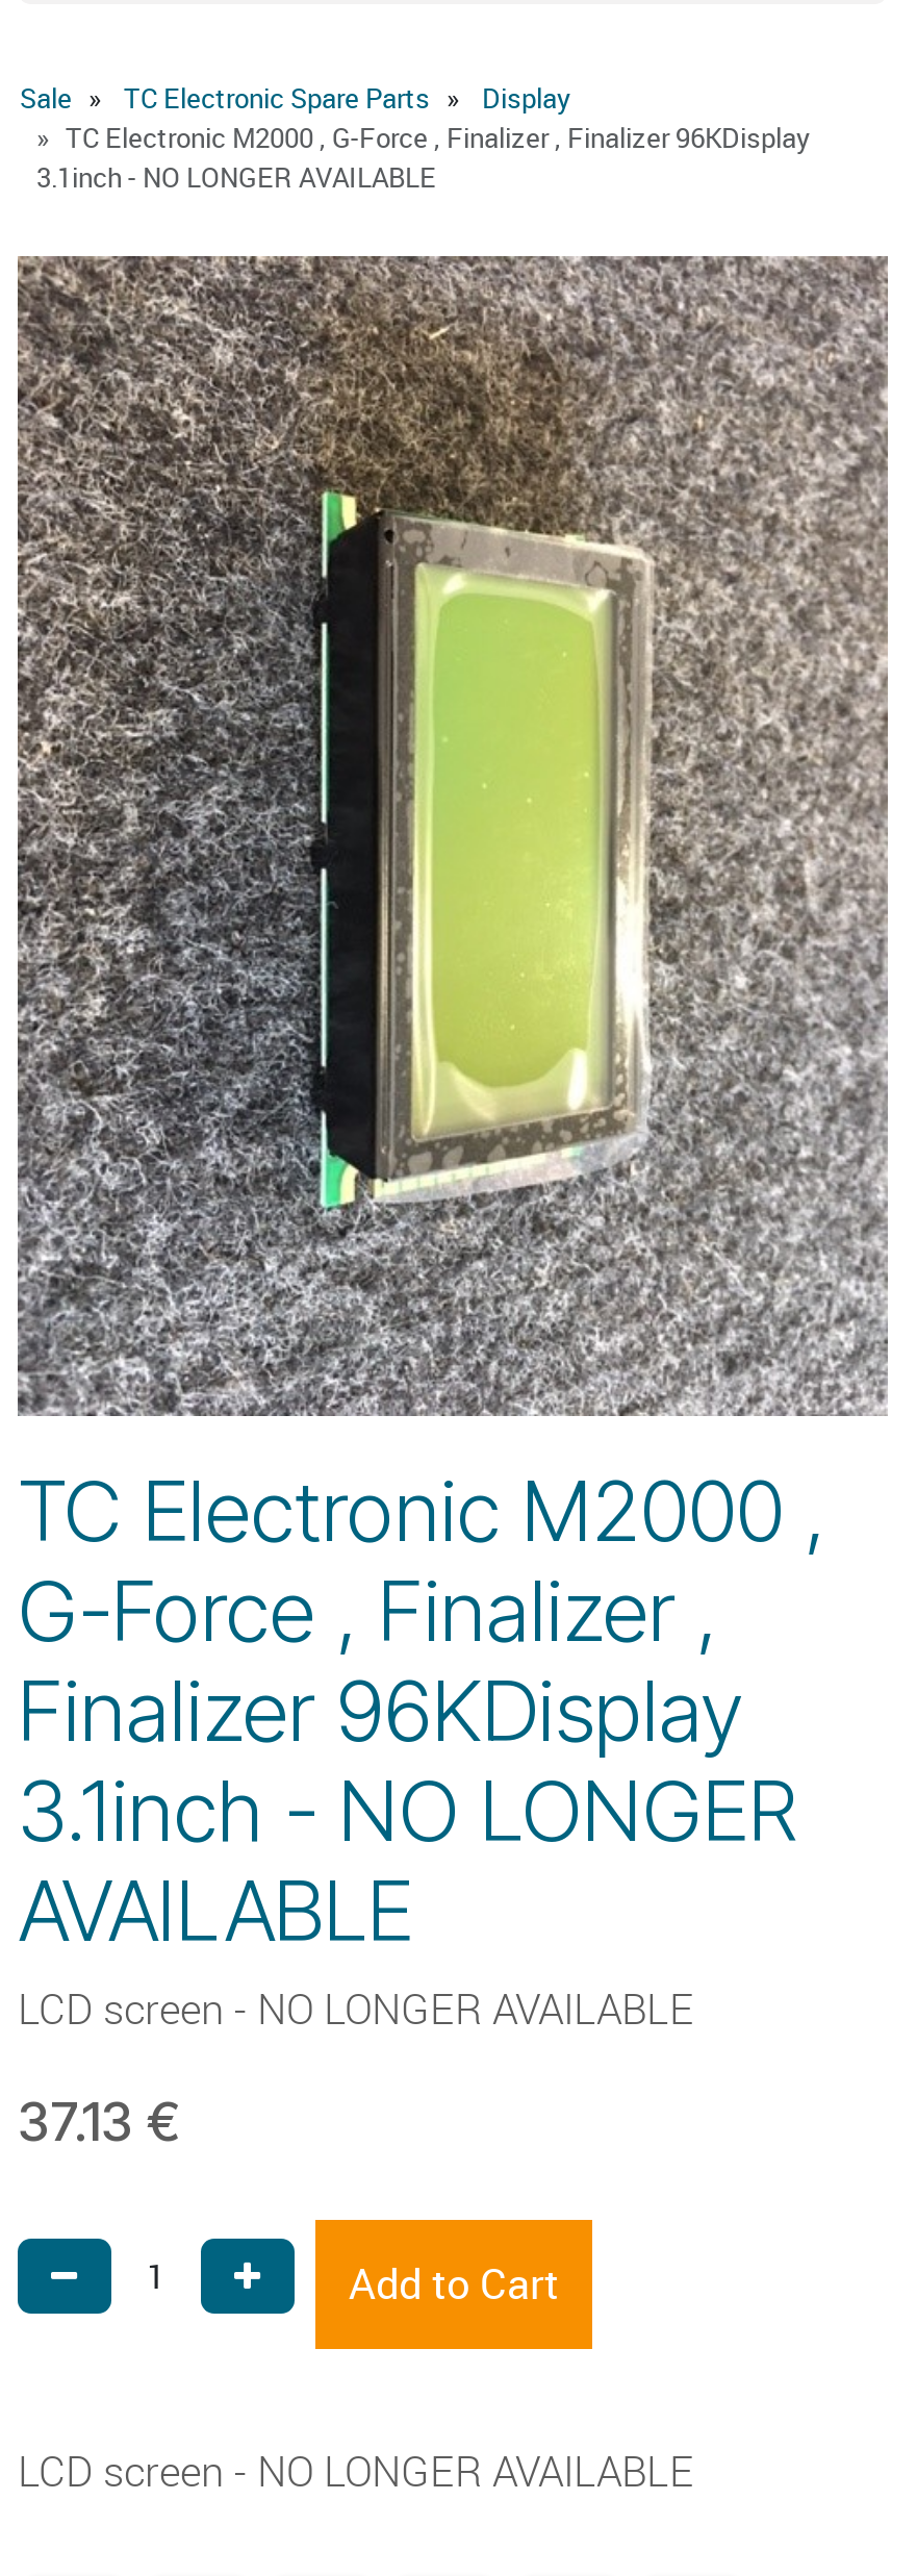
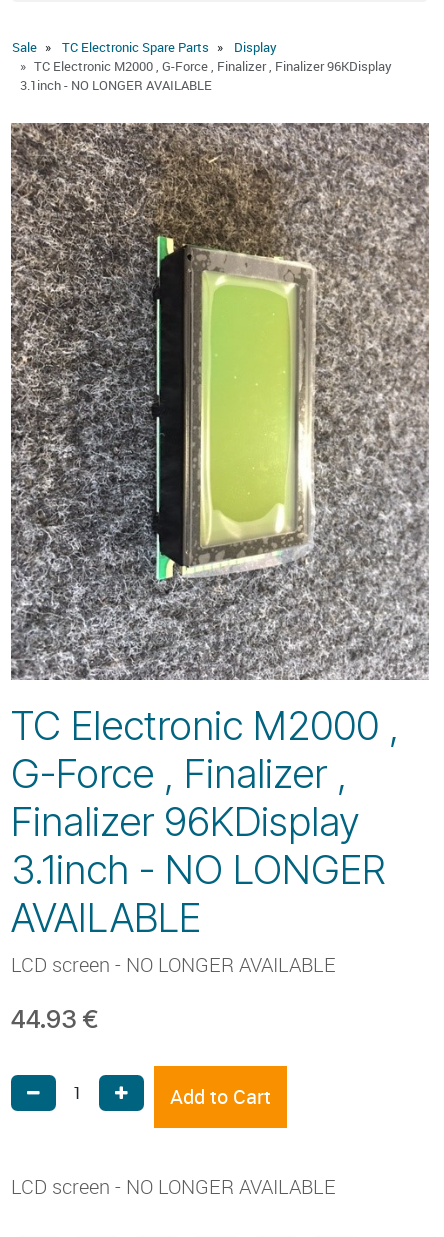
- 37.13 €
+ 44.93 €
